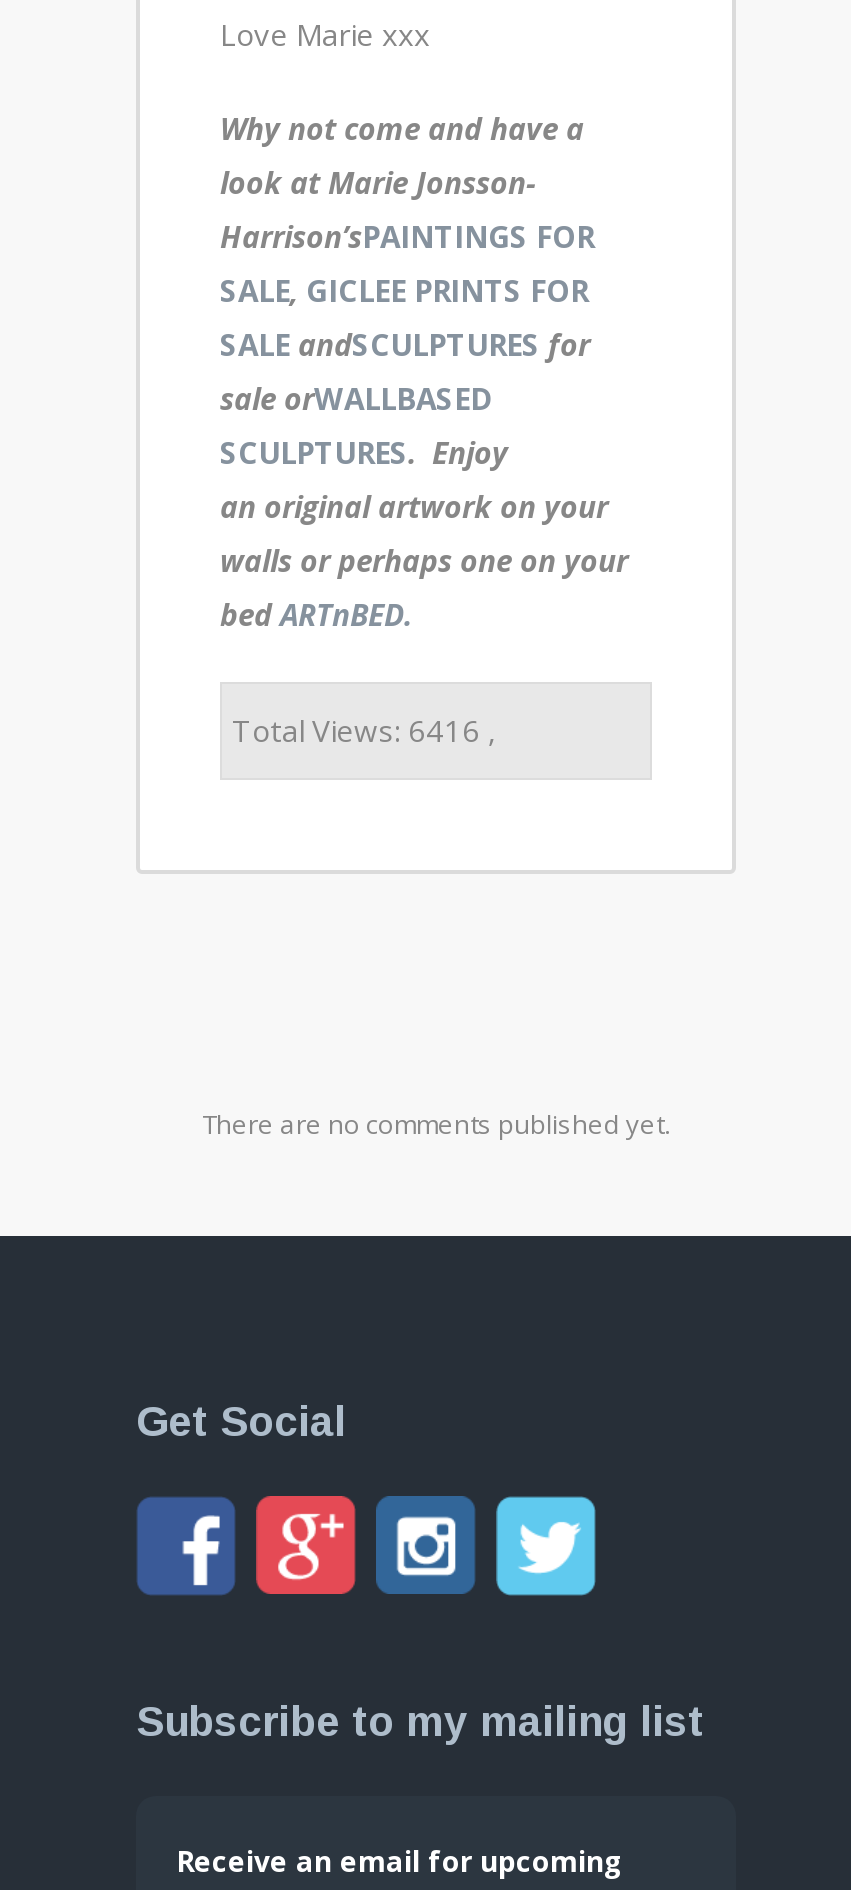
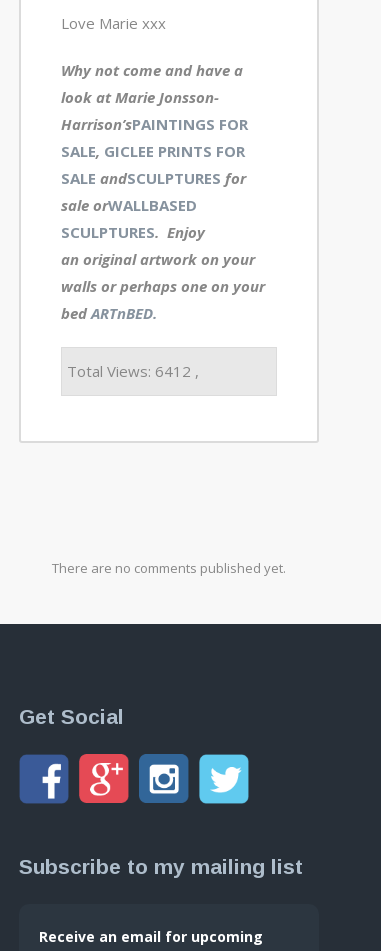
- Total Views: 6416 ,
+ Total Views: 6412 ,
